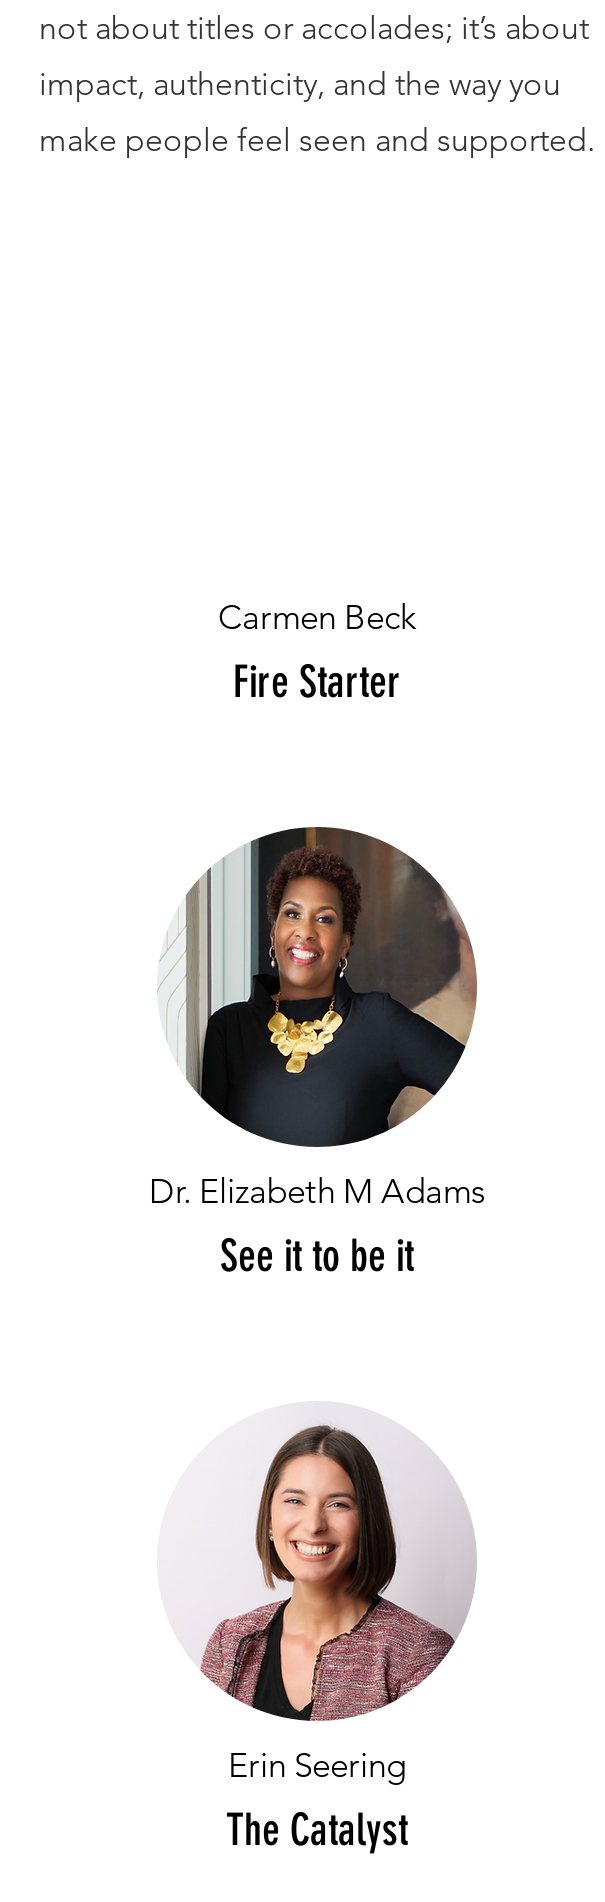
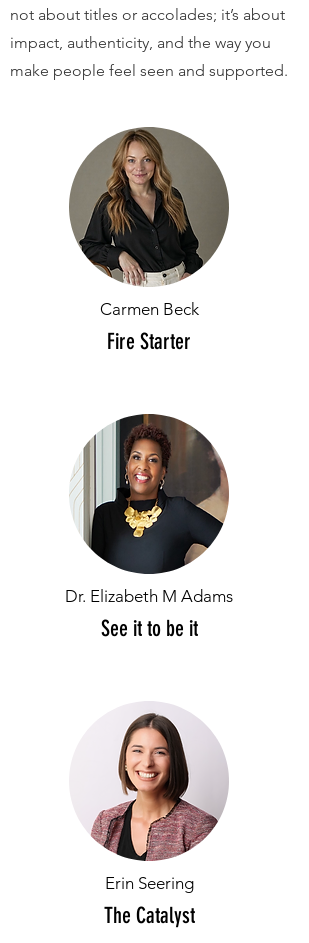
+ [image]
